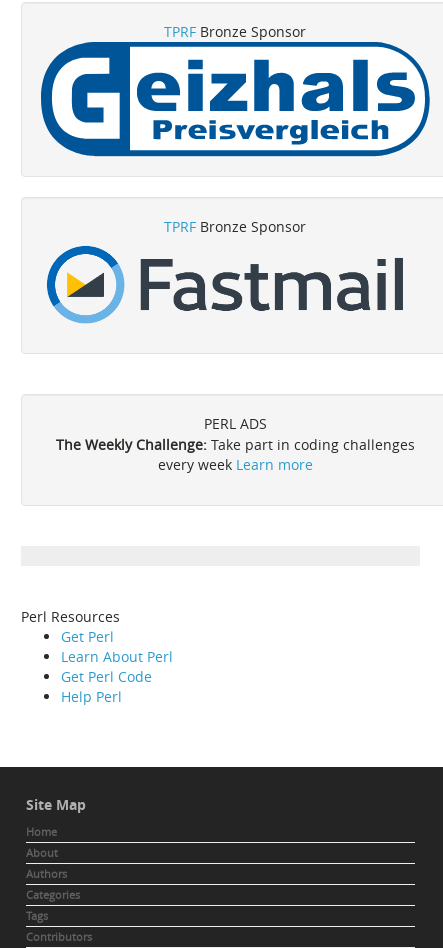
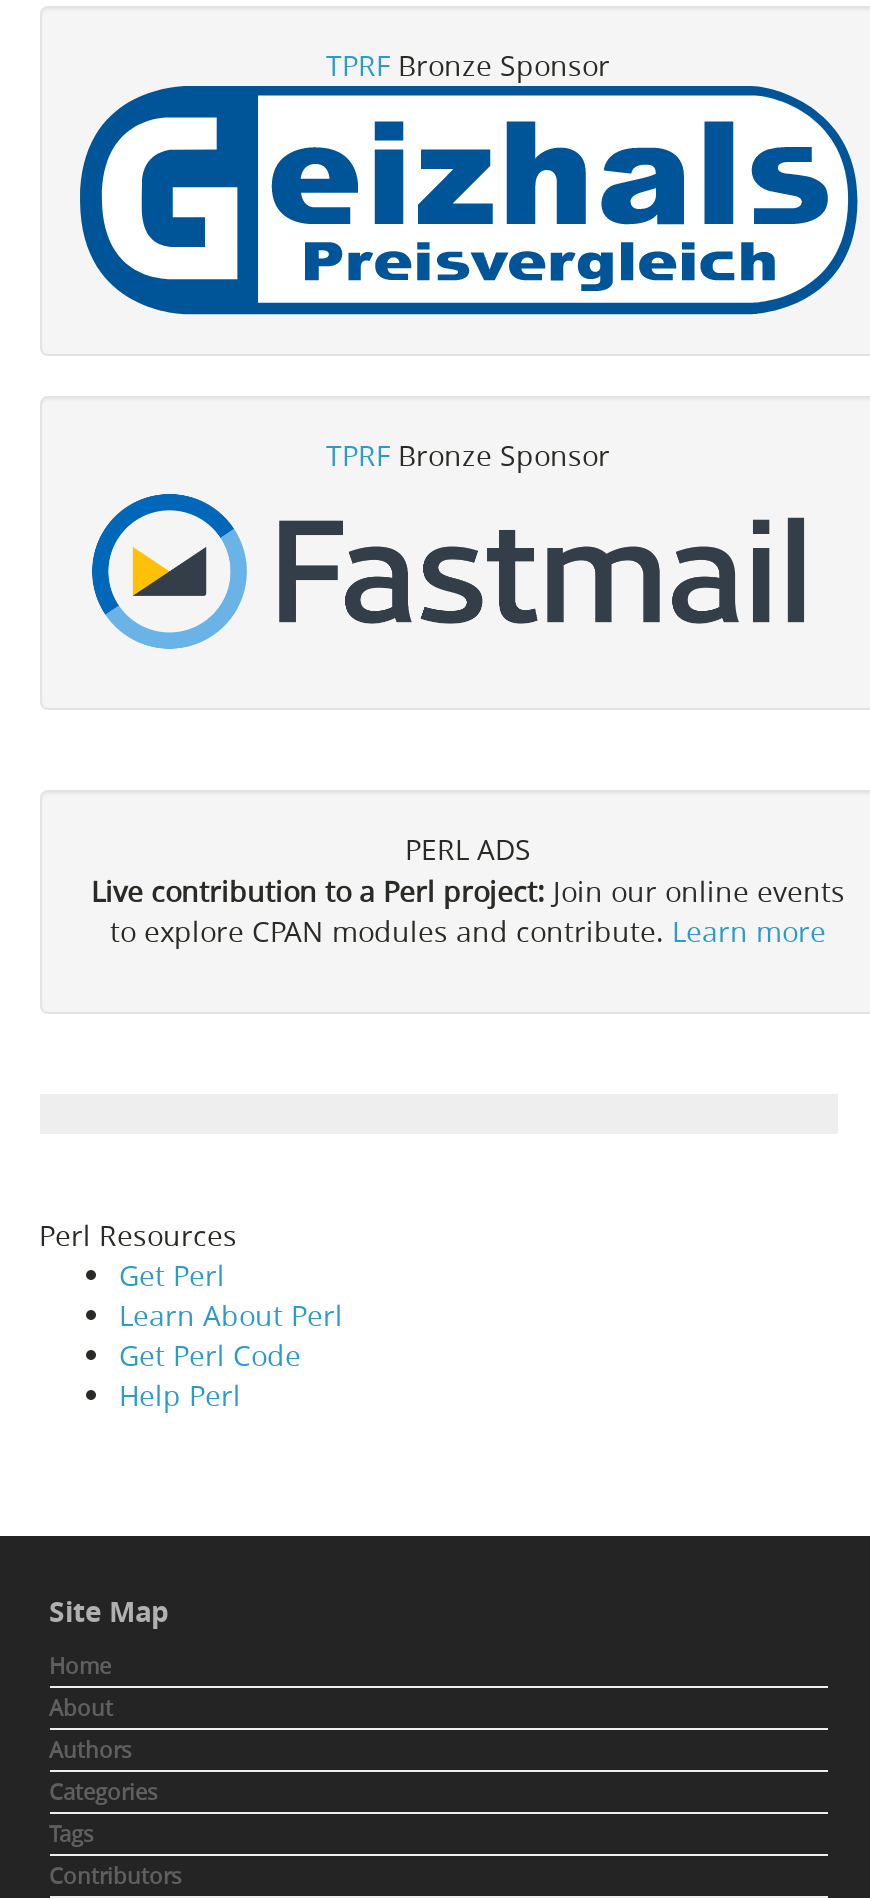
- The Weekly Challenge: Take part in coding challenges
- every week Learn more
+ Live contribution to a Perl project: Join our online events
+ to explore CPAN modules and contribute. Learn more
